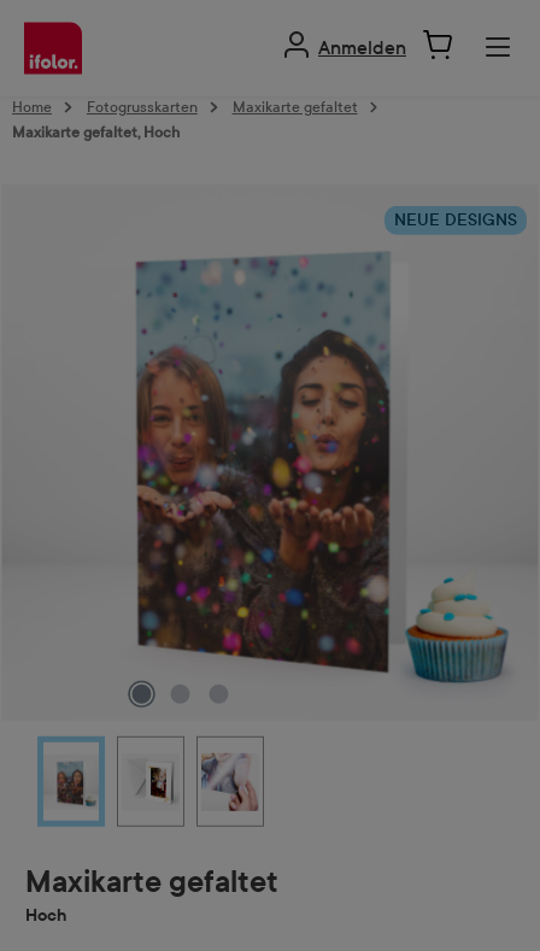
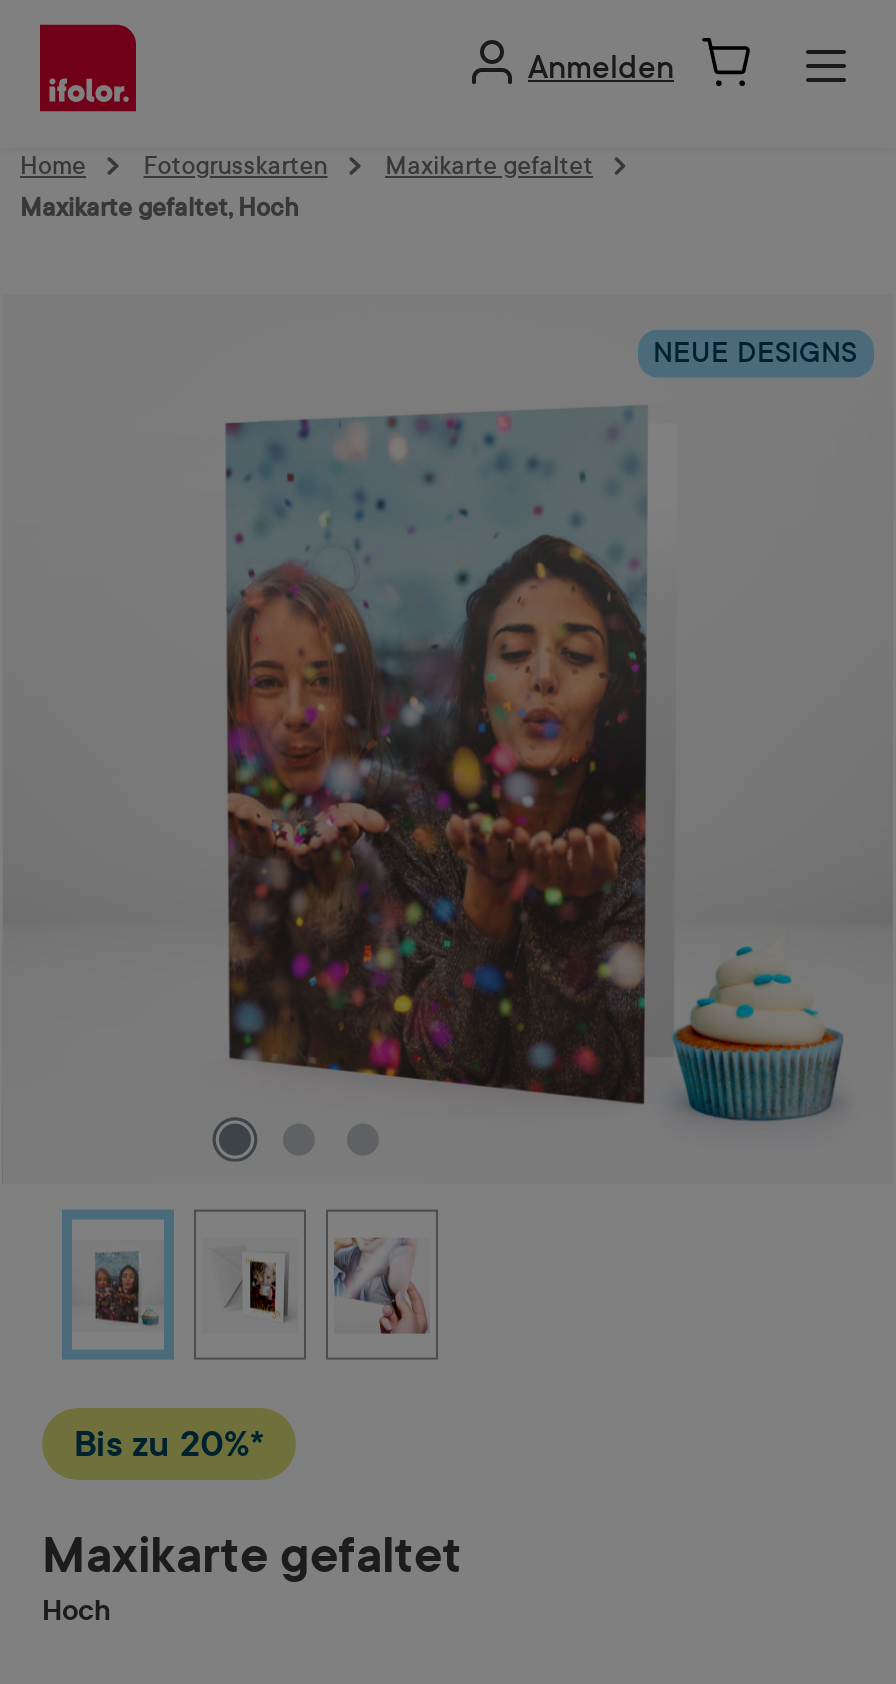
+ Bis zu 20%*
